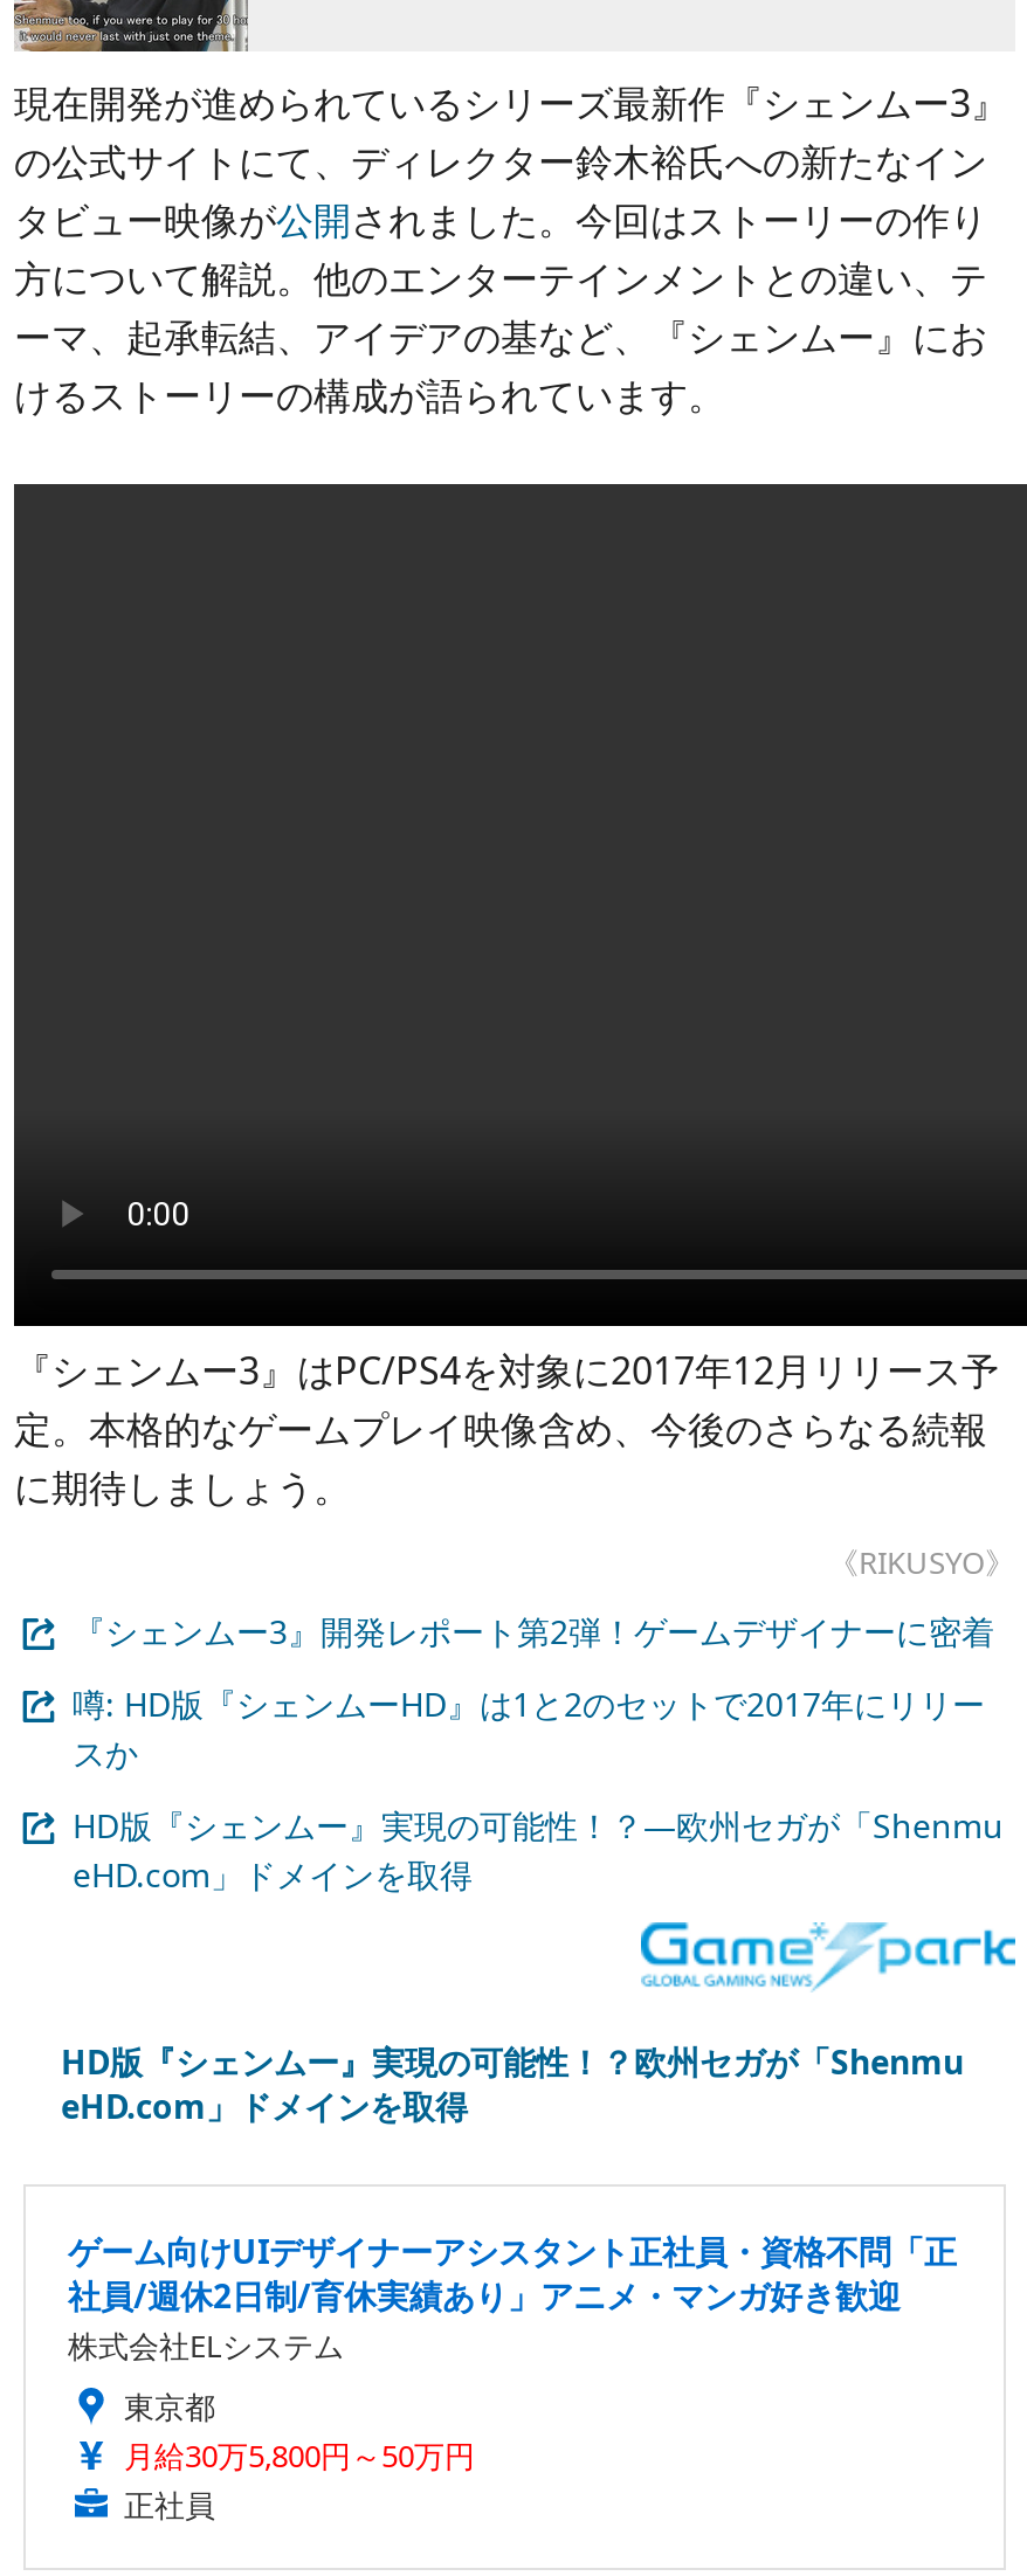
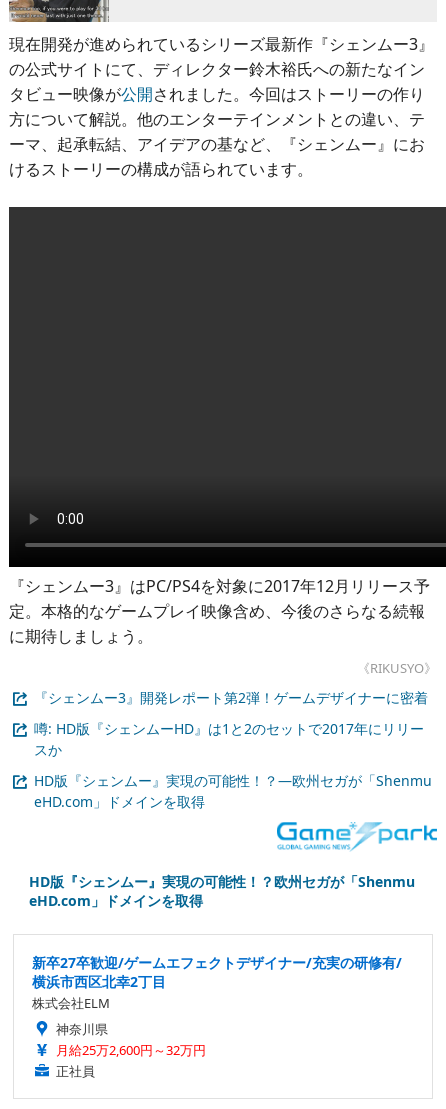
- ゲーム向けUIデザイナーアシスタント正社員・資格不問「正
- 社員/週休2日制/育休実績あり」アニメ・マンガ好き歓迎
- 株式会社ELシステム
- 東京都
- 月給30万5,800円～50万円
+ 新卒27卒歓迎/ゲームエフェクトデザイナー/充実の研修有/
+ 横浜市西区北幸2丁目
+ 株式会社ELM
+ 神奈川県
+ 月給25万2,600円～32万円
